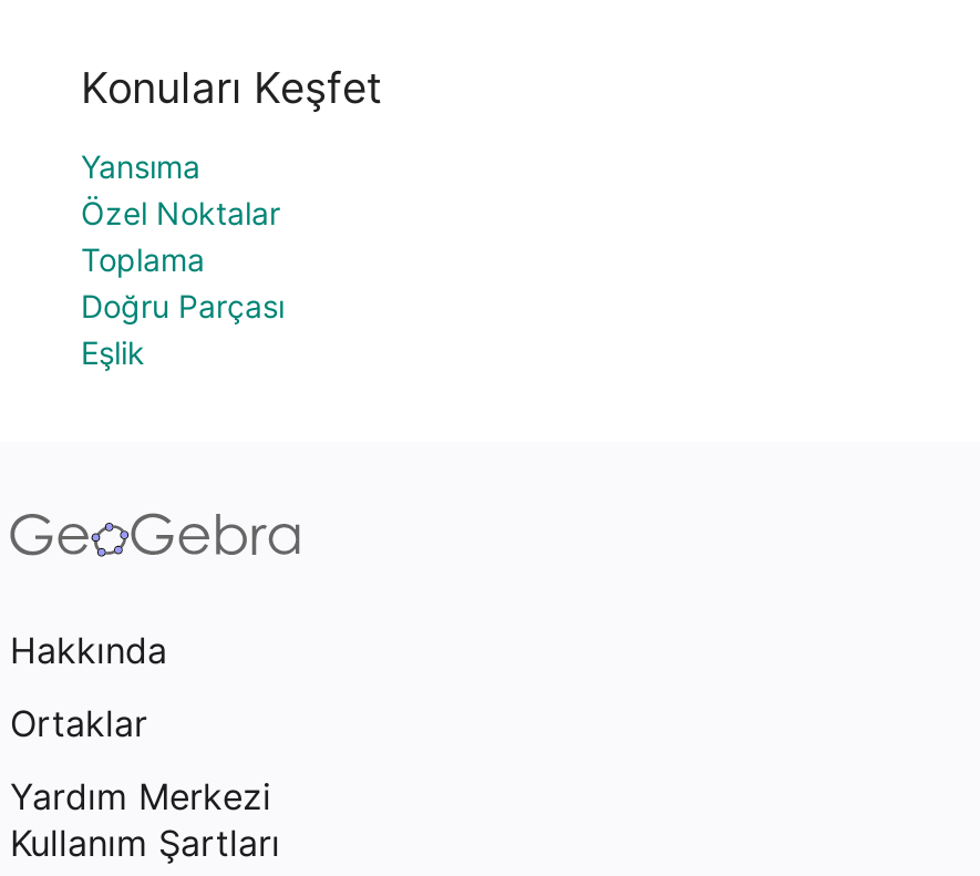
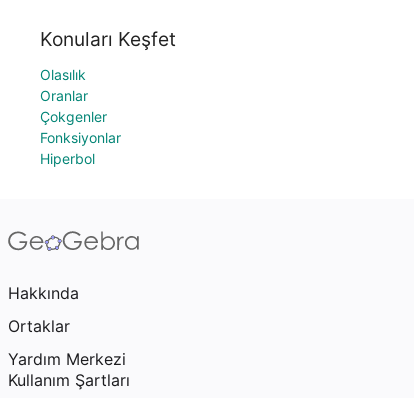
- Yansıma
- Özel Noktalar
- Toplama
- Doğru Parçası
- Eşlik
+ Olasılık
+ Oranlar
+ Çokgenler
+ Fonksiyonlar
+ Hiperbol
